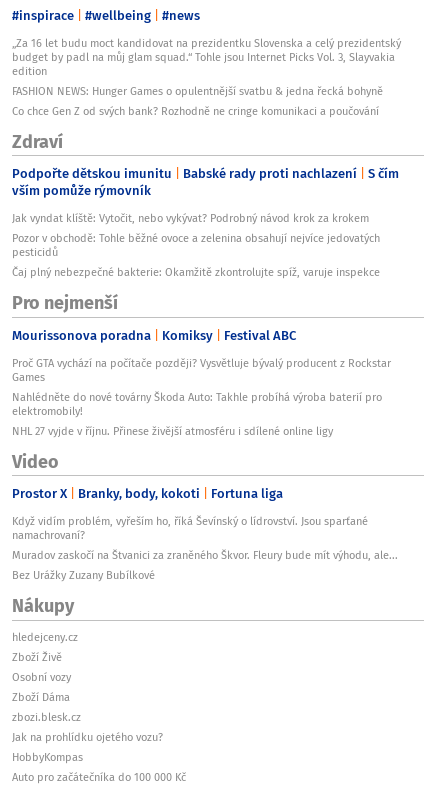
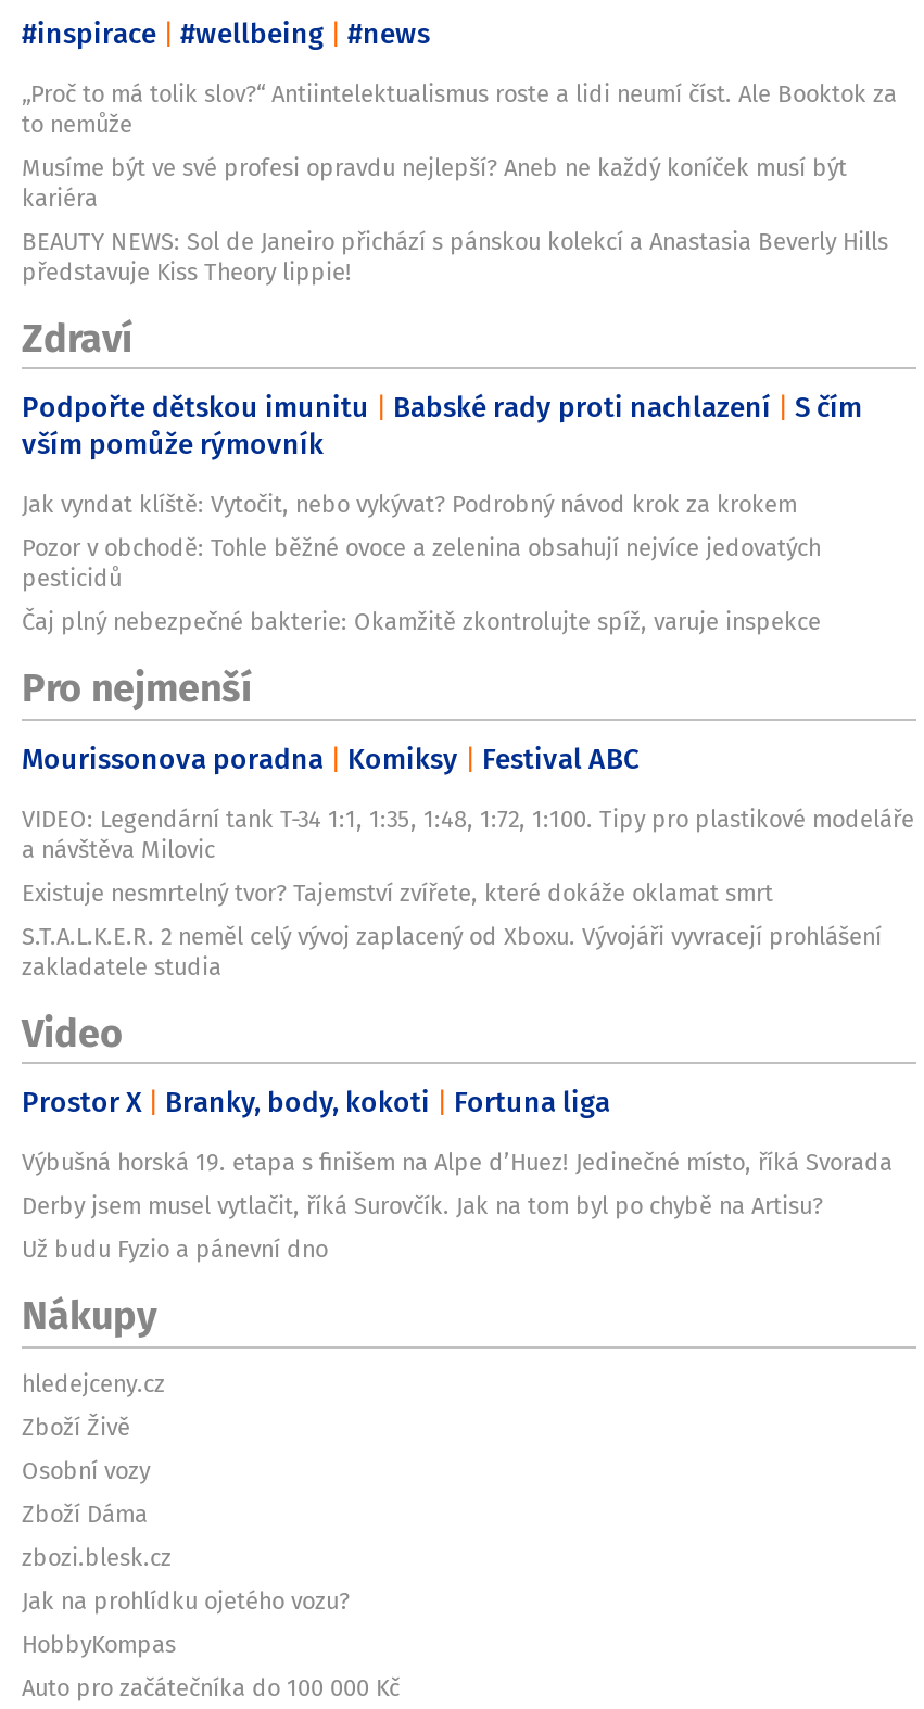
- „Za 16 let budu moct kandidovat na prezidentku Slovenska a celý prezidentský
- budget by padl na můj glam squad.“ Tohle jsou Internet Picks Vol. 3, Slayvakia
- edition
- FASHION NEWS: Hunger Games o opulentnější svatbu & jedna řecká bohyně
- Co chce Gen Z od svých bank? Rozhodně ne cringe komunikaci a poučování
+ „Proč to má tolik slov?“ Antiintelektualismus roste a lidi neumí číst. Ale Booktok za
+ to nemůže
+ Musíme být ve své profesi opravdu nejlepší? Aneb ne každý koníček musí být
+ kariéra
+ BEAUTY NEWS: Sol de Janeiro přichází s pánskou kolekcí a Anastasia Beverly Hills
+ představuje Kiss Theory lippie!

- Proč GTA vychází na počítače později? Vysvětluje bývalý producent z Rockstar
- Games
- Nahlédněte do nové továrny Škoda Auto: Takhle probíhá výroba baterií pro
- elektromobily!
- NHL 27 vyjde v říjnu. Přinese živější atmosféru i sdílené online ligy
+ VIDEO: Legendární tank T-34 1:1, 1:35, 1:48, 1:72, 1:100. Tipy pro plastikové modeláře
+ a návštěva Milovic
+ Existuje nesmrtelný tvor? Tajemství zvířete, které dokáže oklamat smrt
+ S.T.A.L.K.E.R. 2 neměl celý vývoj zaplacený od Xboxu. Vývojáři vyvracejí prohlášení
+ zakladatele studia

- Když vidím problém, vyřeším ho, říká Ševínský o lídrovství. Jsou sparťané
- namachrovaní?
- Muradov zaskočí na Štvanici za zraněného Škvor. Fleury bude mít výhodu, ale...
- Bez Urážky Zuzany Bubílkové
+ Výbušná horská 19. etapa s finišem na Alpe d’Huez! Jedinečné místo, říká Svorada
+ Derby jsem musel vytlačit, říká Surovčík. Jak na tom byl po chybě na Artisu?
+ Už budu Fyzio a pánevní dno
